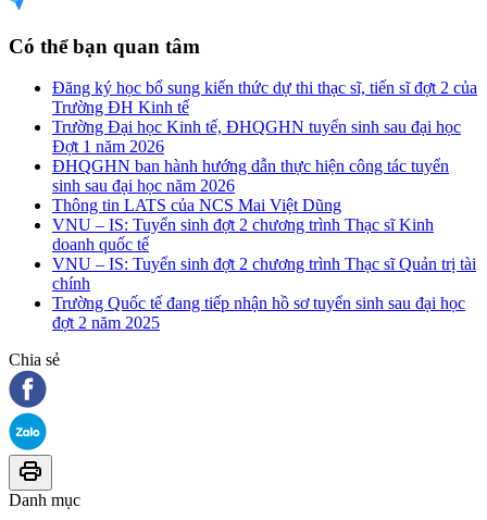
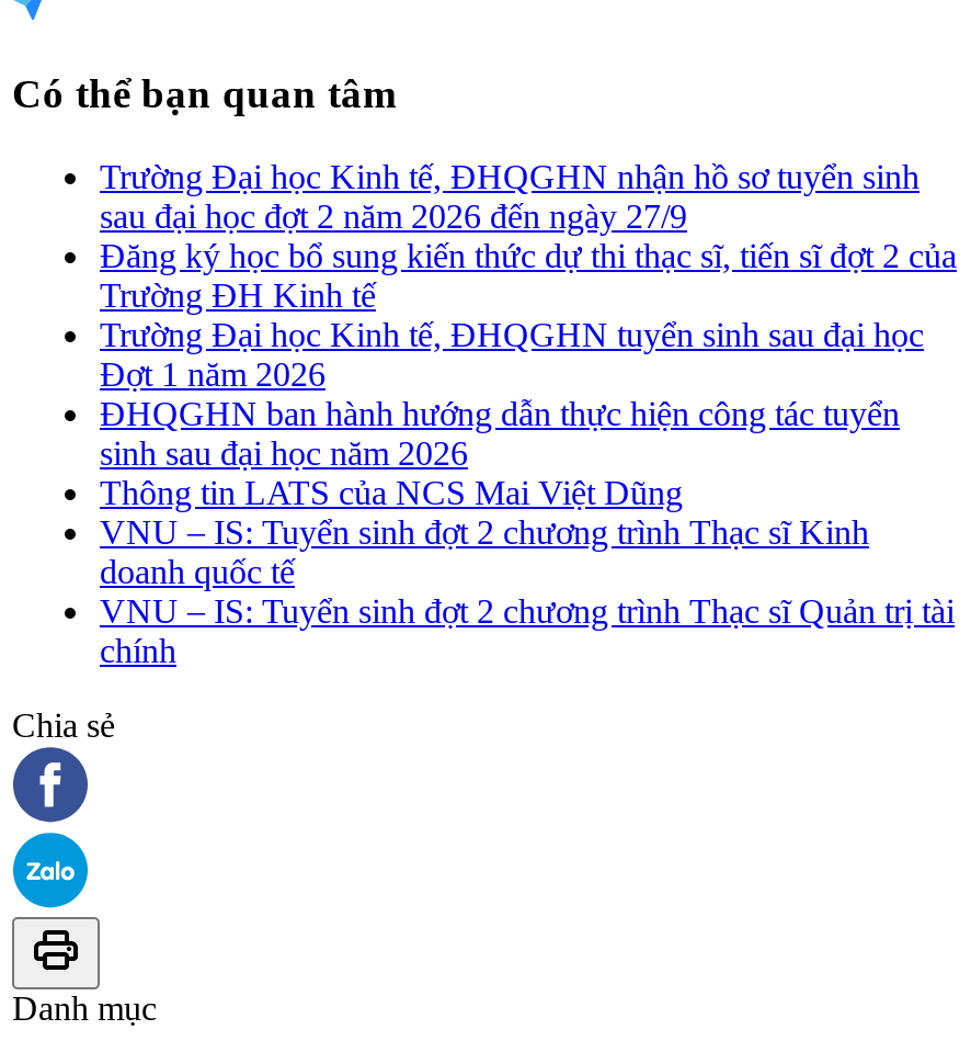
+ Trường Đại học Kinh tế, ĐHQGHN nhận hồ sơ tuyển sinh
+ sau đại học đợt 2 năm 2026 đến ngày 27/9

moved down: Đăng ký học bổ sung kiến thức dự thi thạc sĩ, tiến sĩ đợt 2 của | Trường ĐH Kinh tế | Trường Đại học Kinh tế, ĐHQGHN tuyển sinh sau đại học | ... | VNU – IS: Tuyển sinh đợt 2 chương trình Thạc sĩ Quản trị tài | chính

- Trường Quốc tế đang tiếp nhận hồ sơ tuyển sinh sau đại học
- đợt 2 năm 2025
